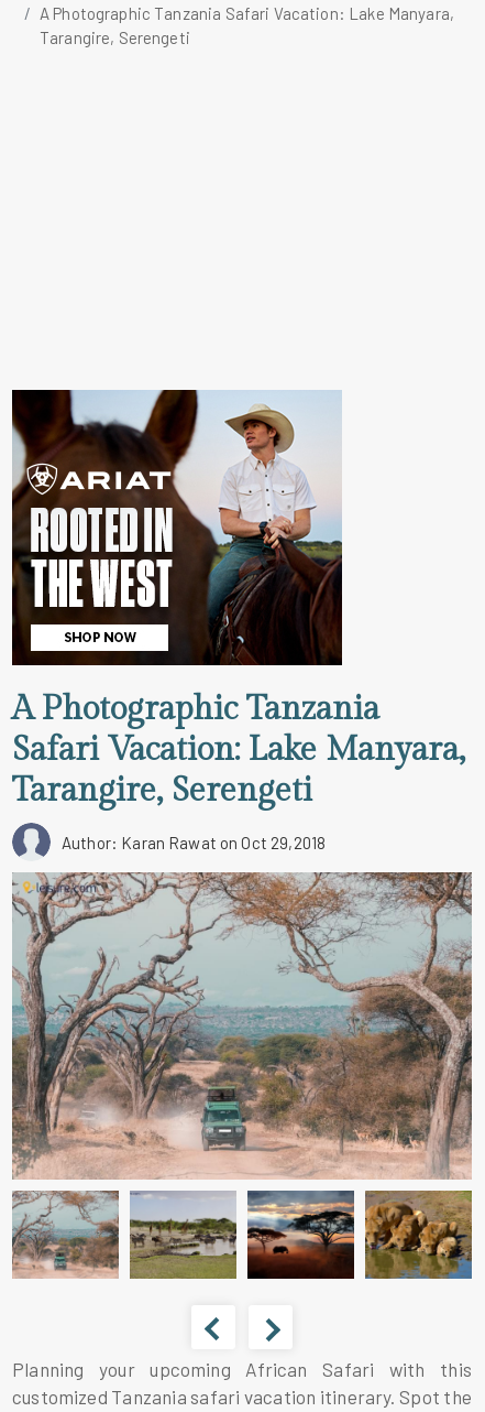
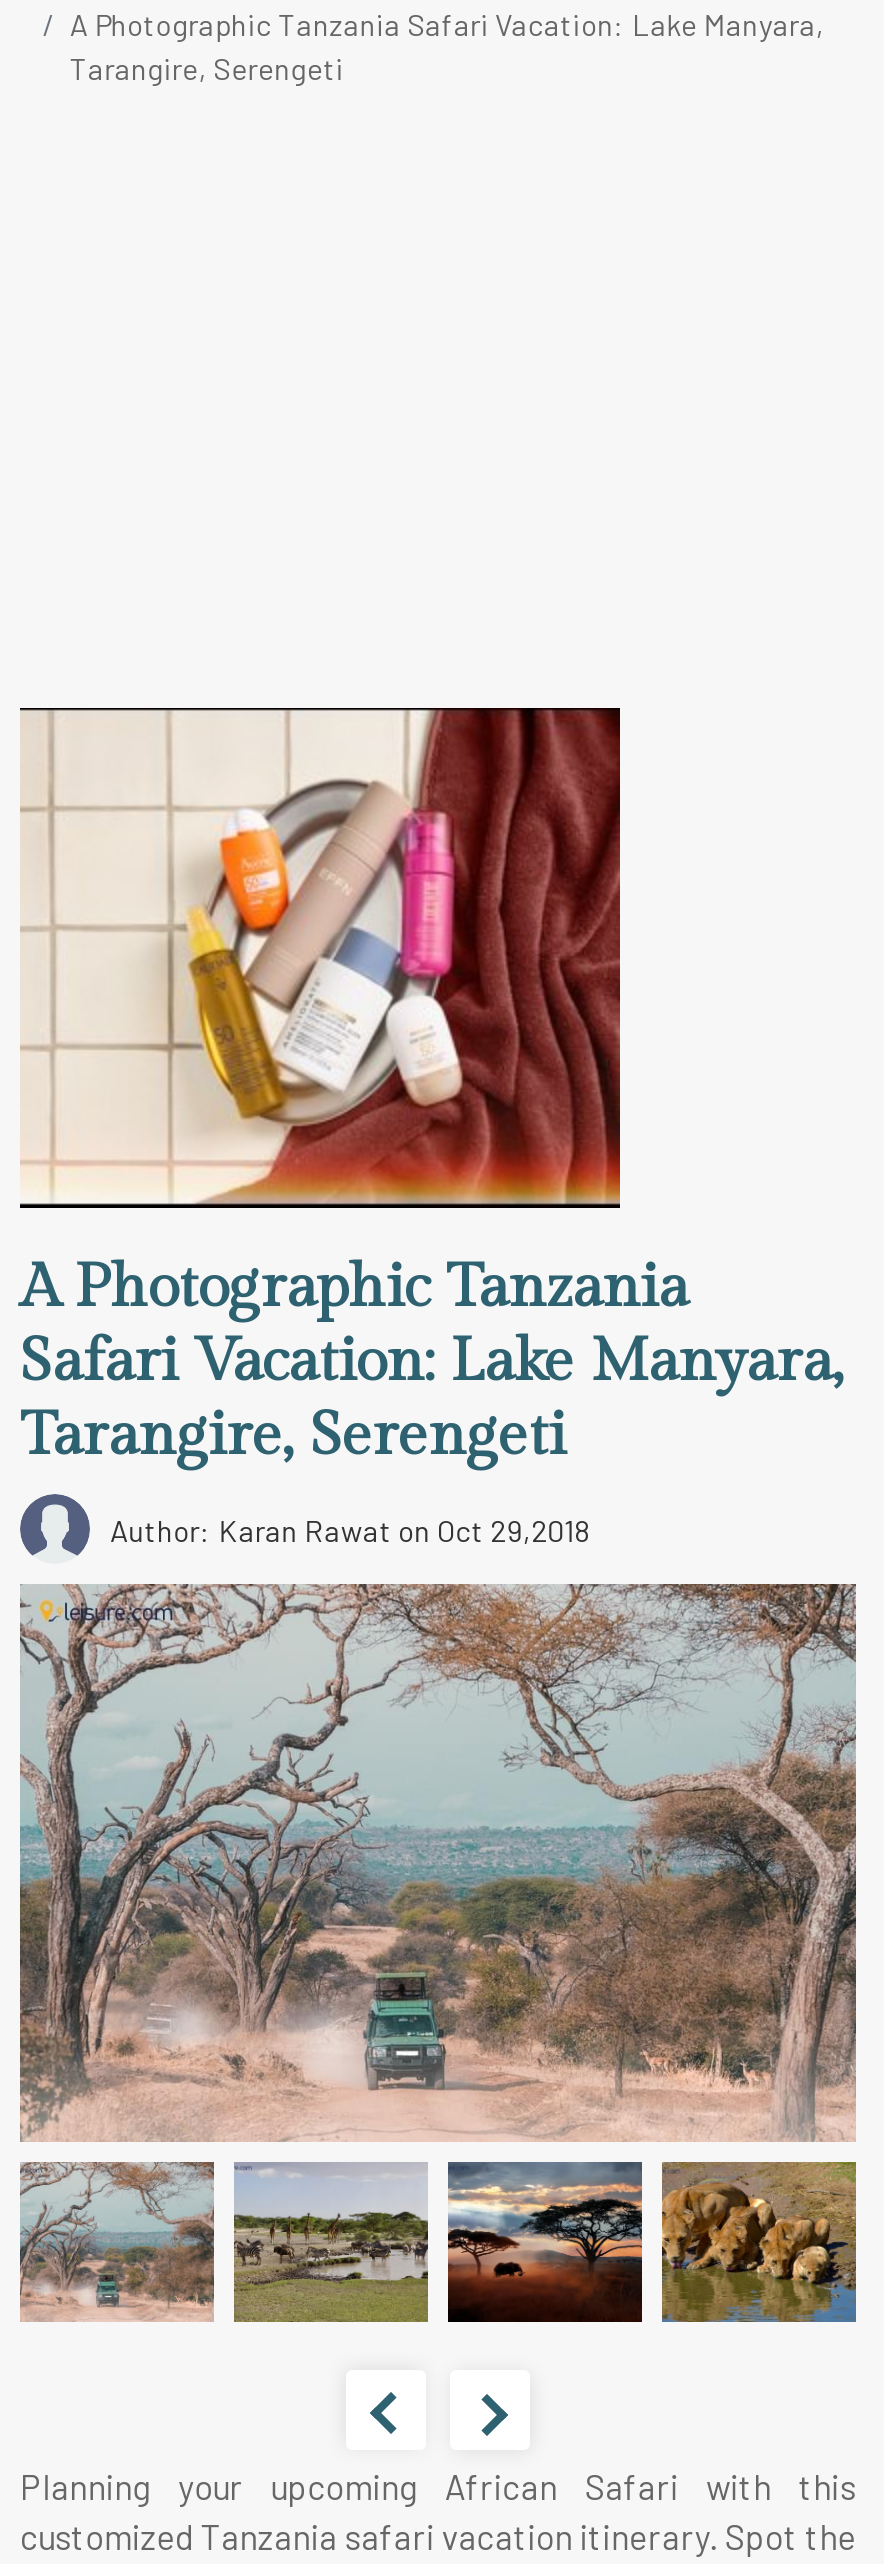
- [image]
+ [image]
